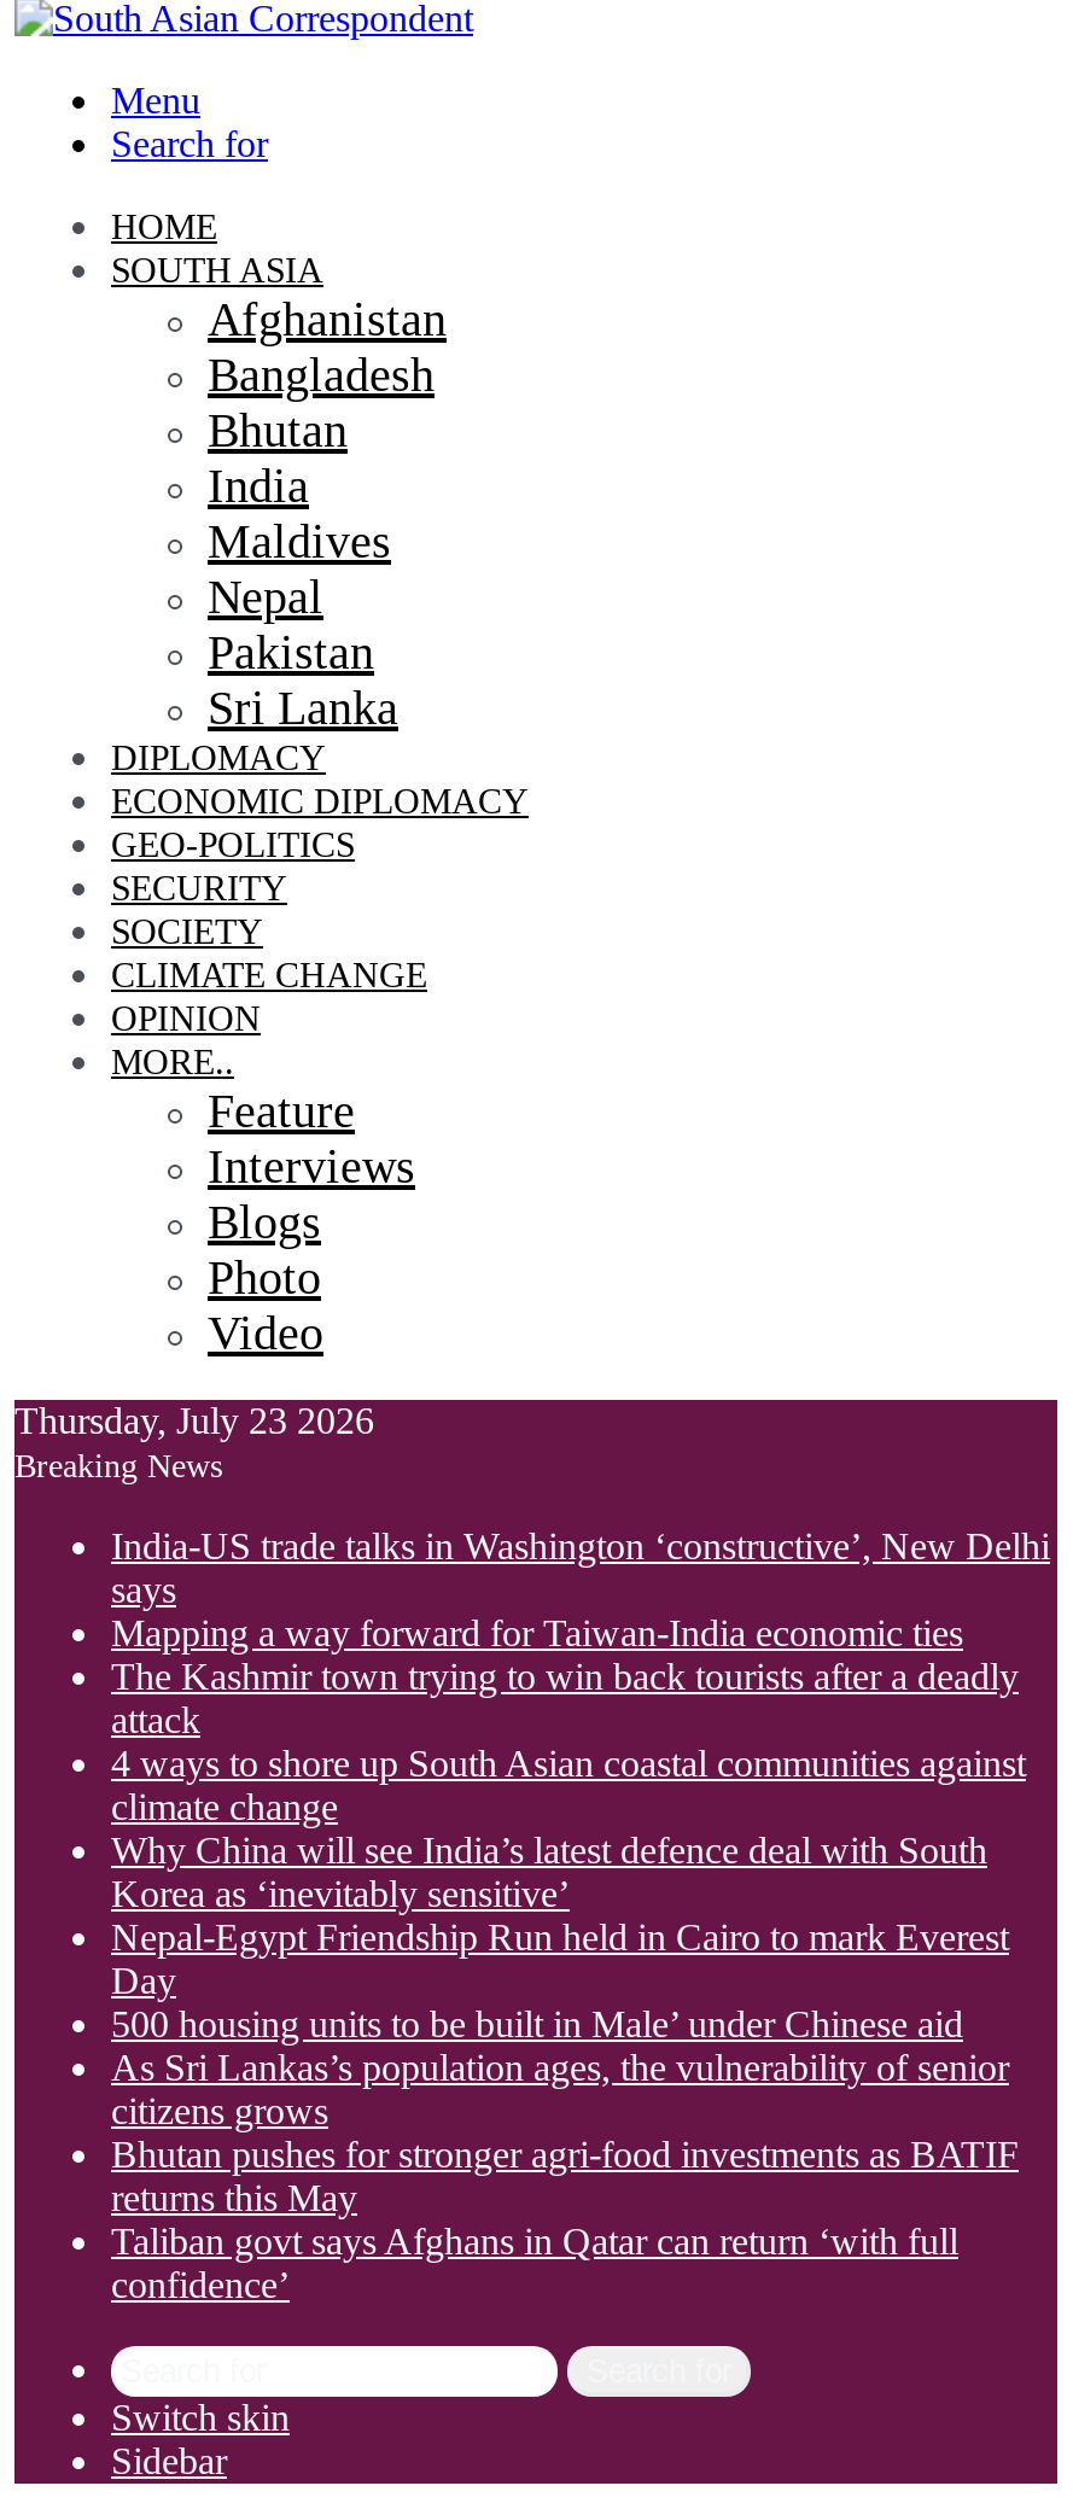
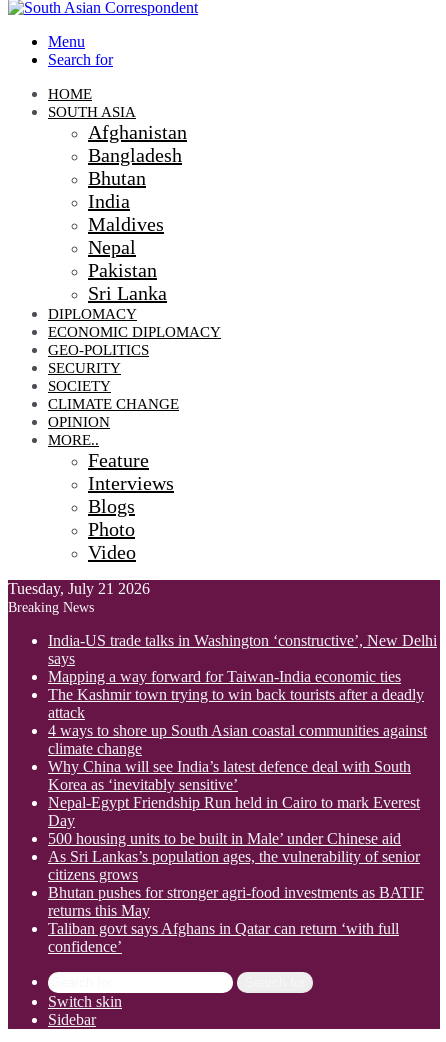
- Thursday, July 23 2026
+ Tuesday, July 21 2026
